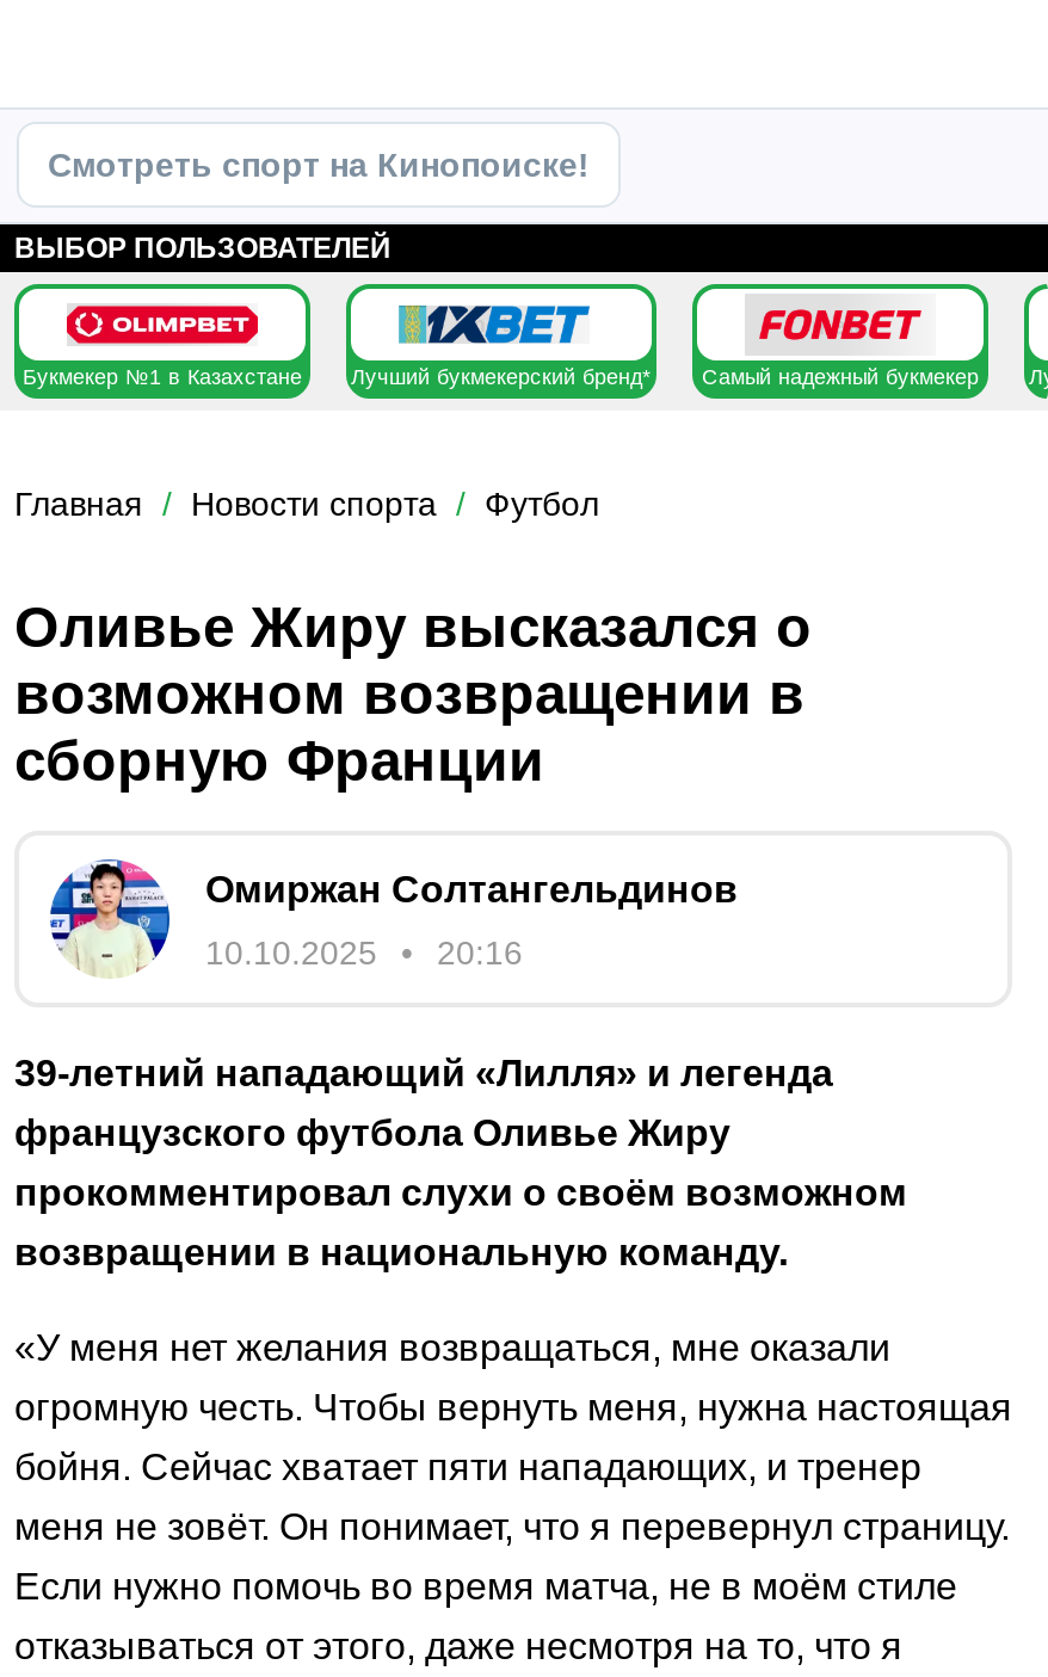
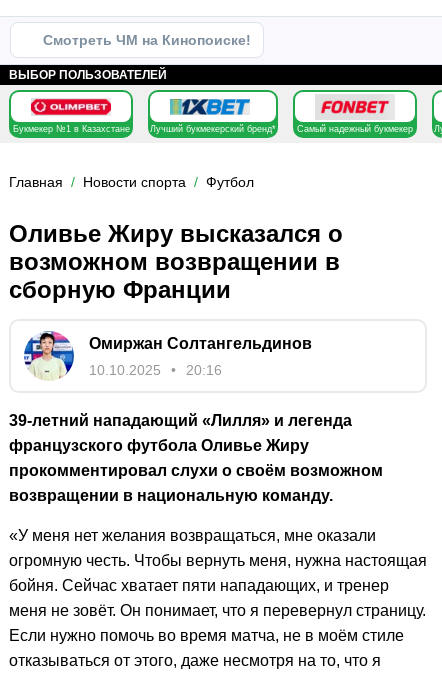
- Смотреть спорт на Кинопоиске!
+ Смотреть ЧМ на Кинопоиске!
